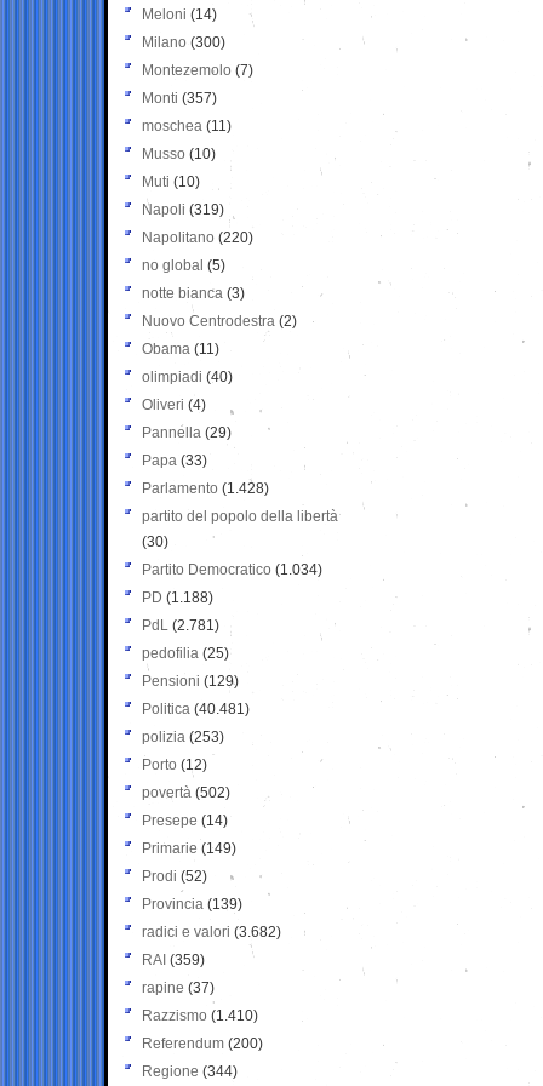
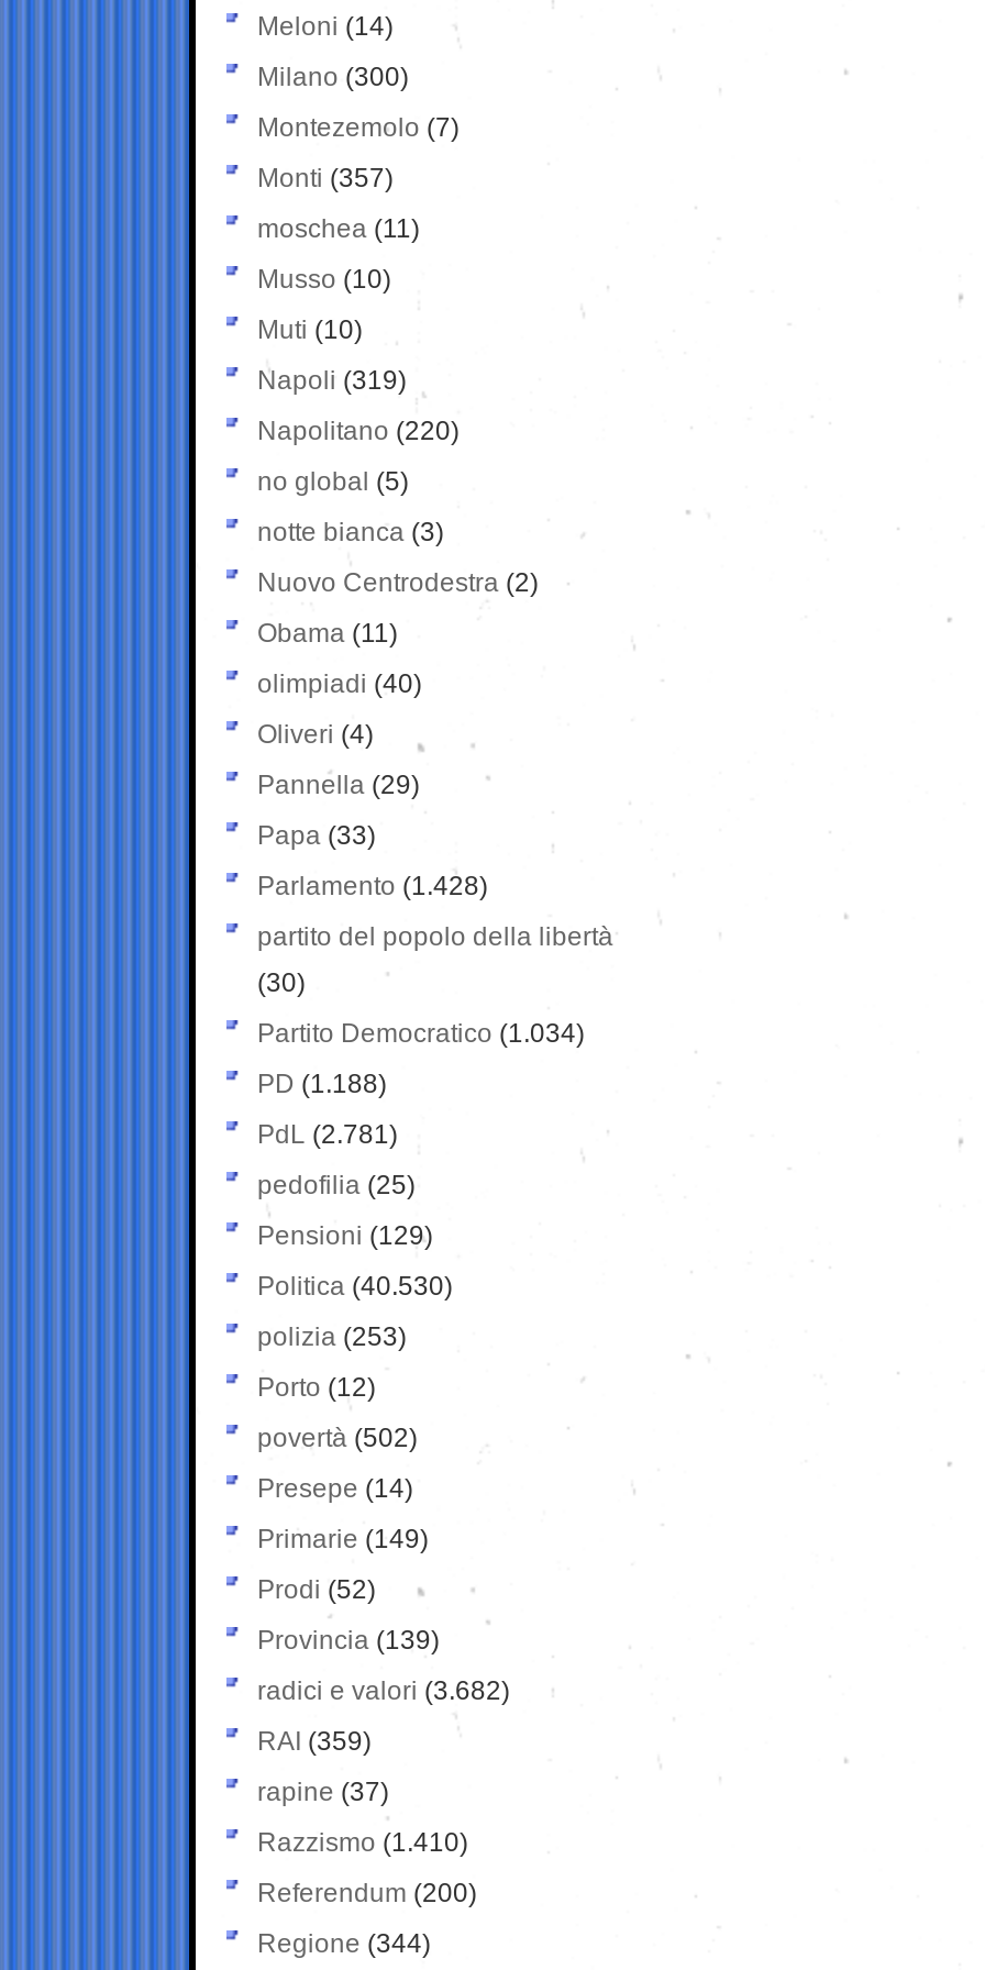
- Politica (40.481)
+ Politica (40.530)
